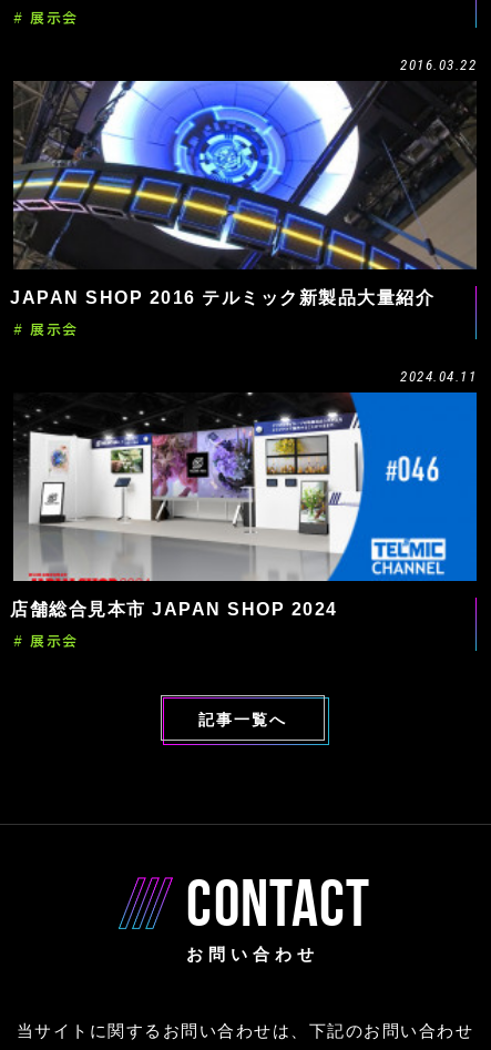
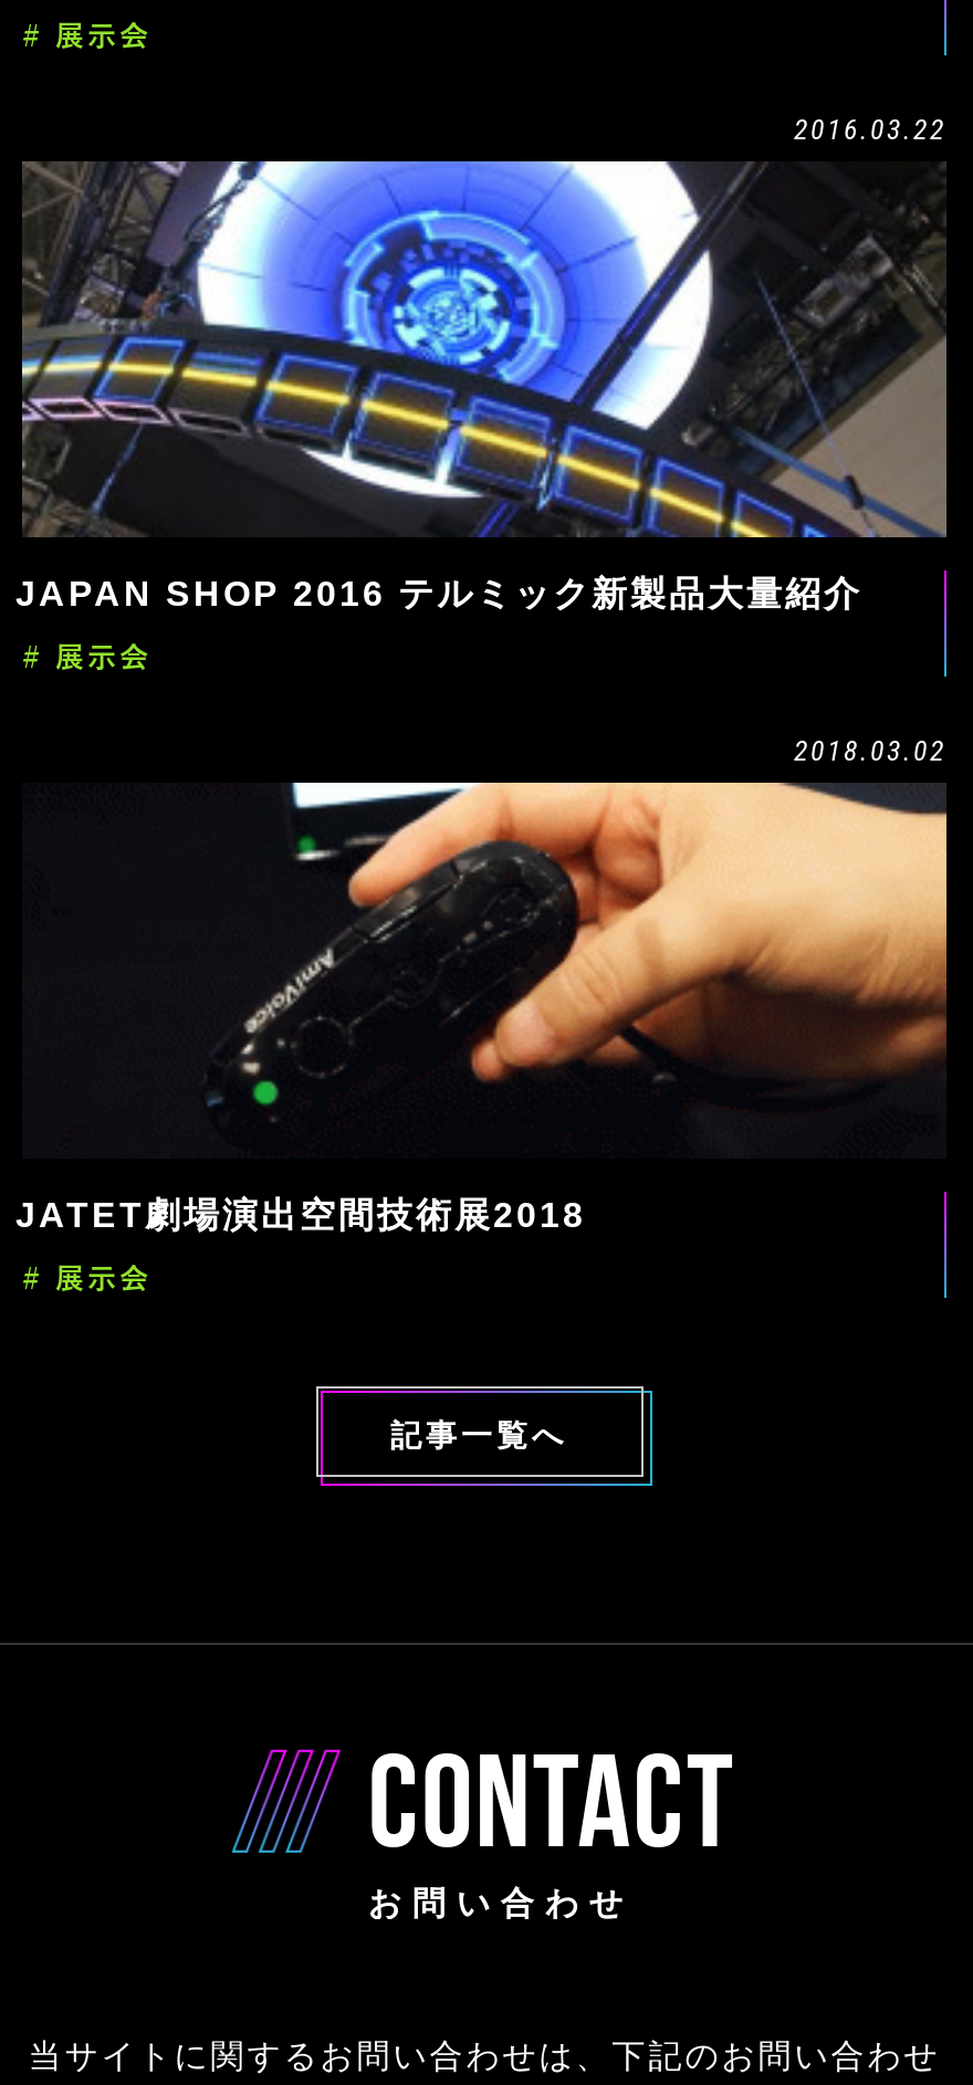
- 2024.04.11
+ 2018.03.02

- [image]
- 店舗総合見本市 JAPAN SHOP 2024
+ [image]
+ JATET劇場演出空間技術展2018
